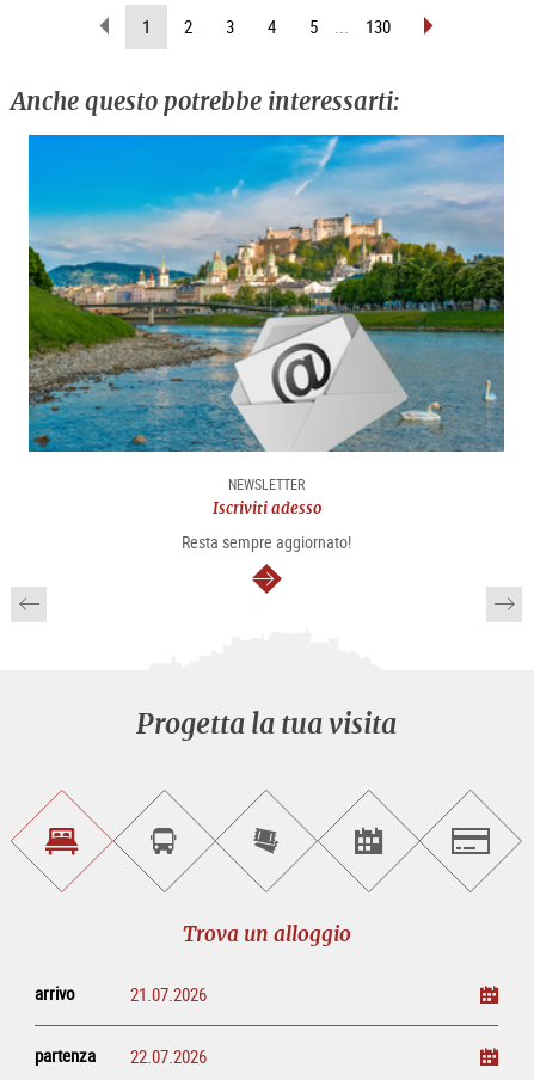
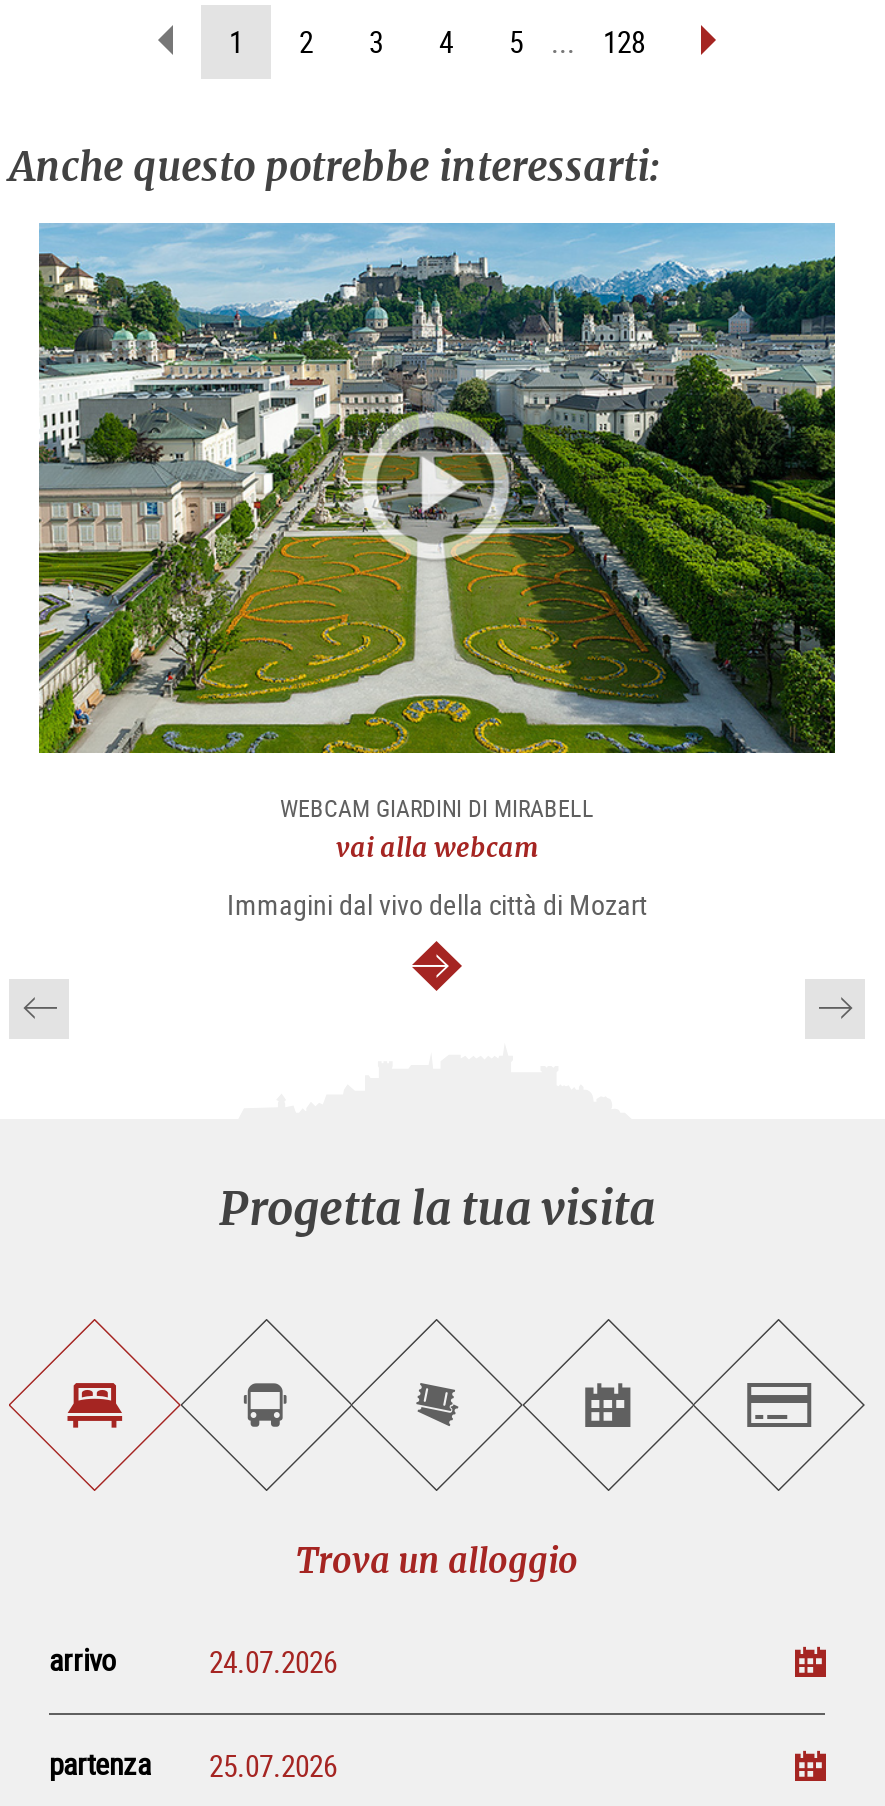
- 130
+ 128

- [image]
- NEWSLETTER
- Iscriviti adesso
+ [image]
+ WEBCAM GIARDINI DI MIRABELL
+ vai alla webcam

- Resta sempre aggiornato!
+ Immagini dal vivo della città di Mozart
